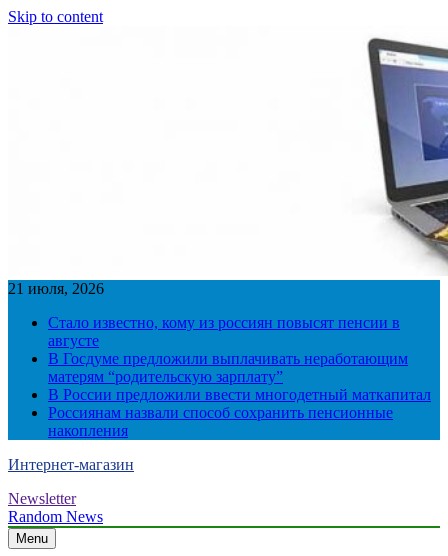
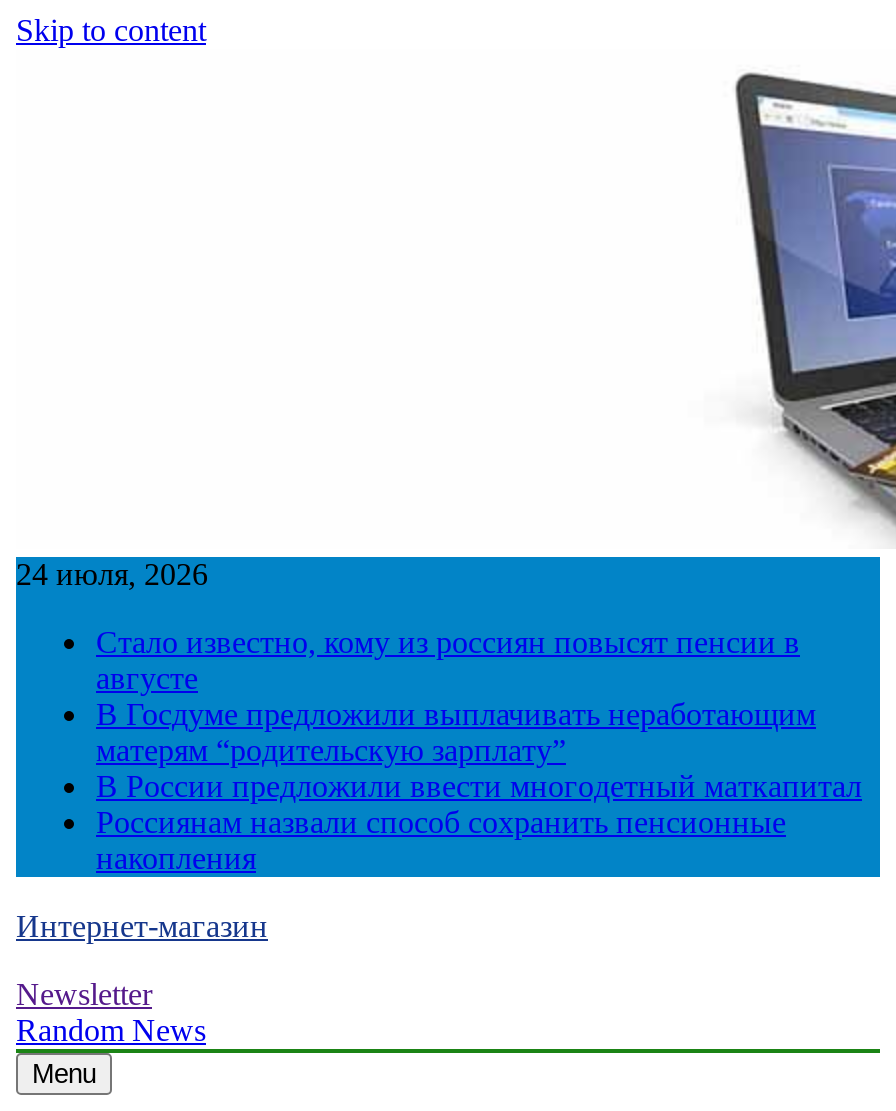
- 21 июля, 2026
+ 24 июля, 2026
